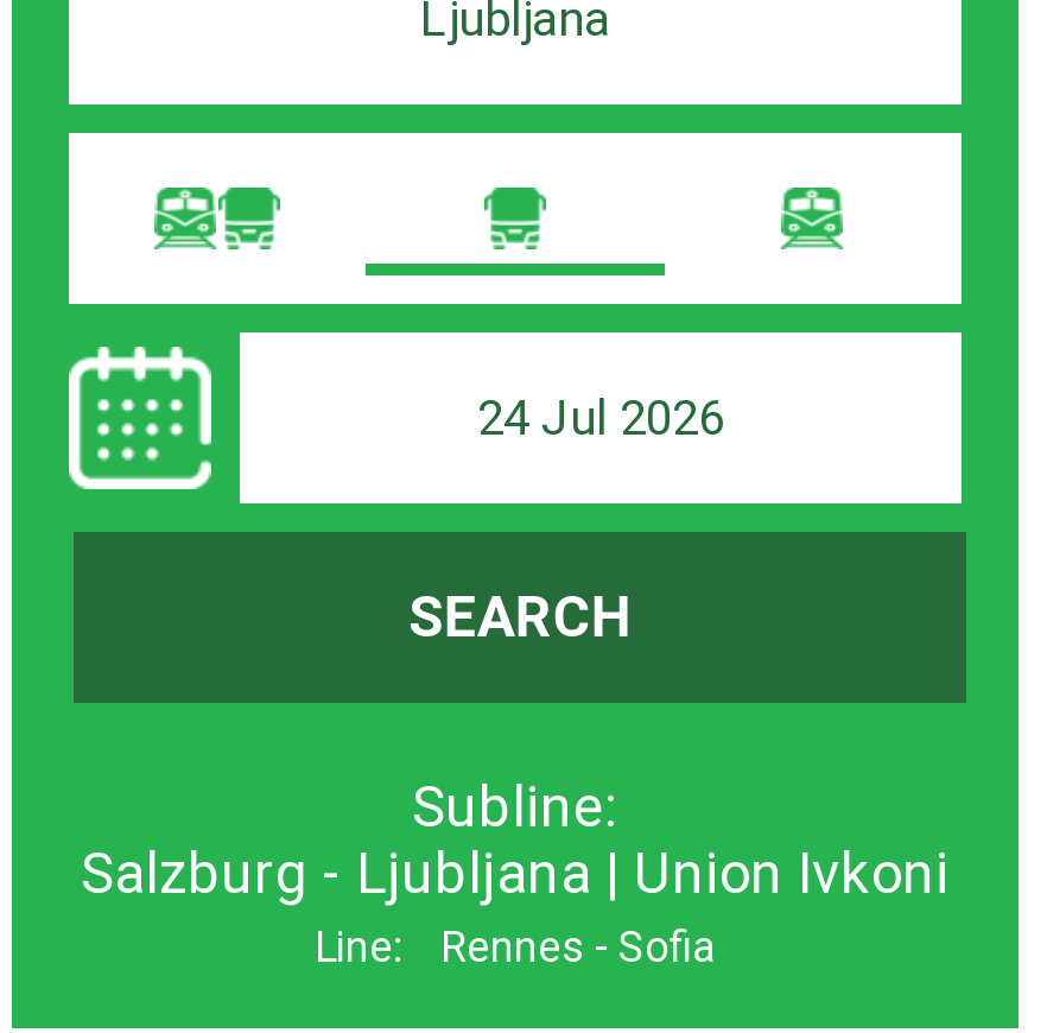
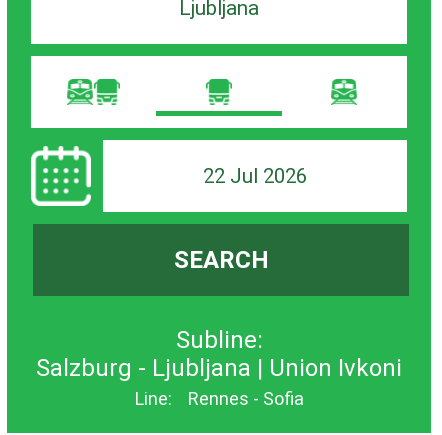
- 24 Jul 2026
+ 22 Jul 2026
